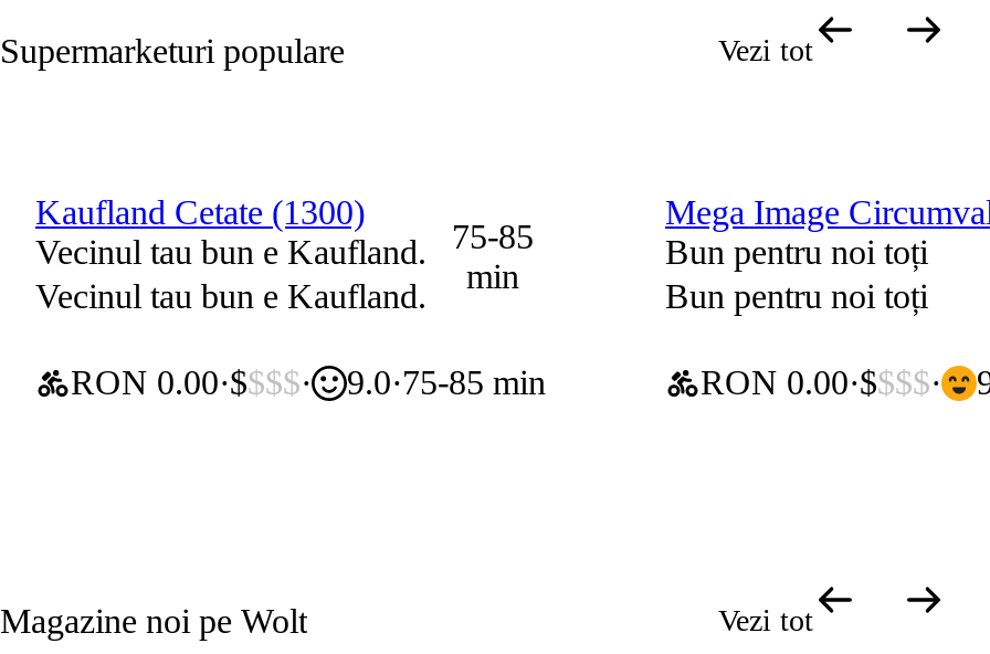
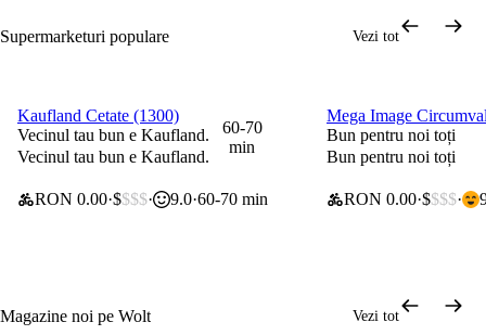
- Vecinul tau bun e Kaufland. 75-85
+ Vecinul tau bun e Kaufland. 60-70

- RON 0.00 $$$$ 9.0 75-85 min
+ RON 0.00 $$$$ 9.0 60-70 min
